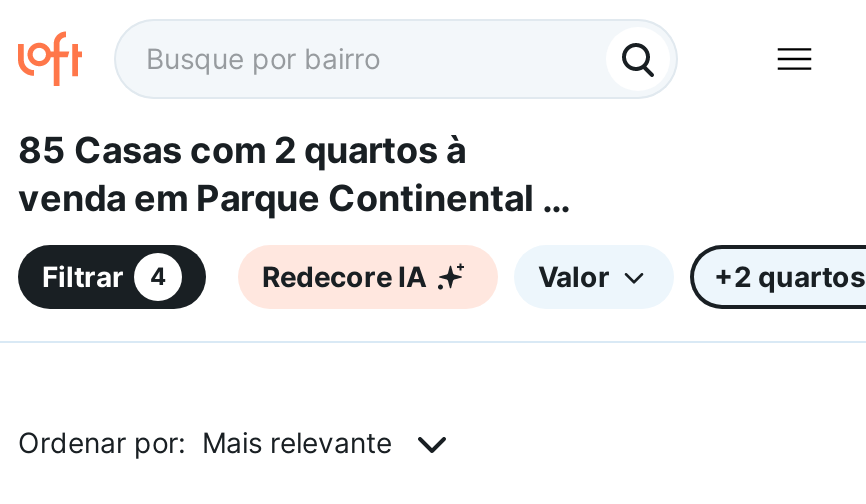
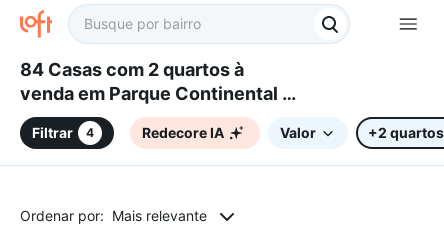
- 85 Casas com 2 quartos à
+ 84 Casas com 2 quartos à
